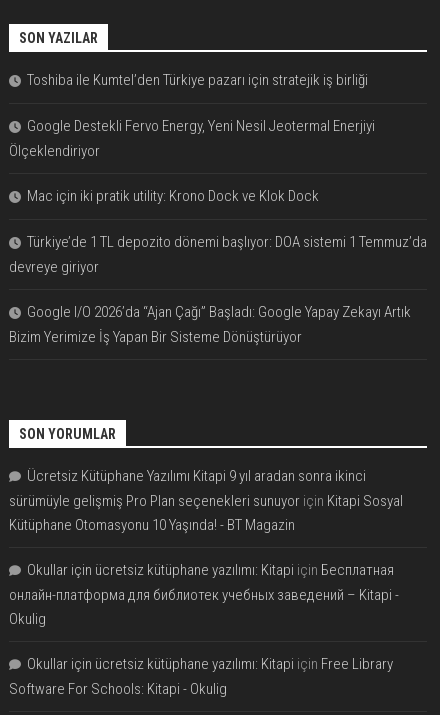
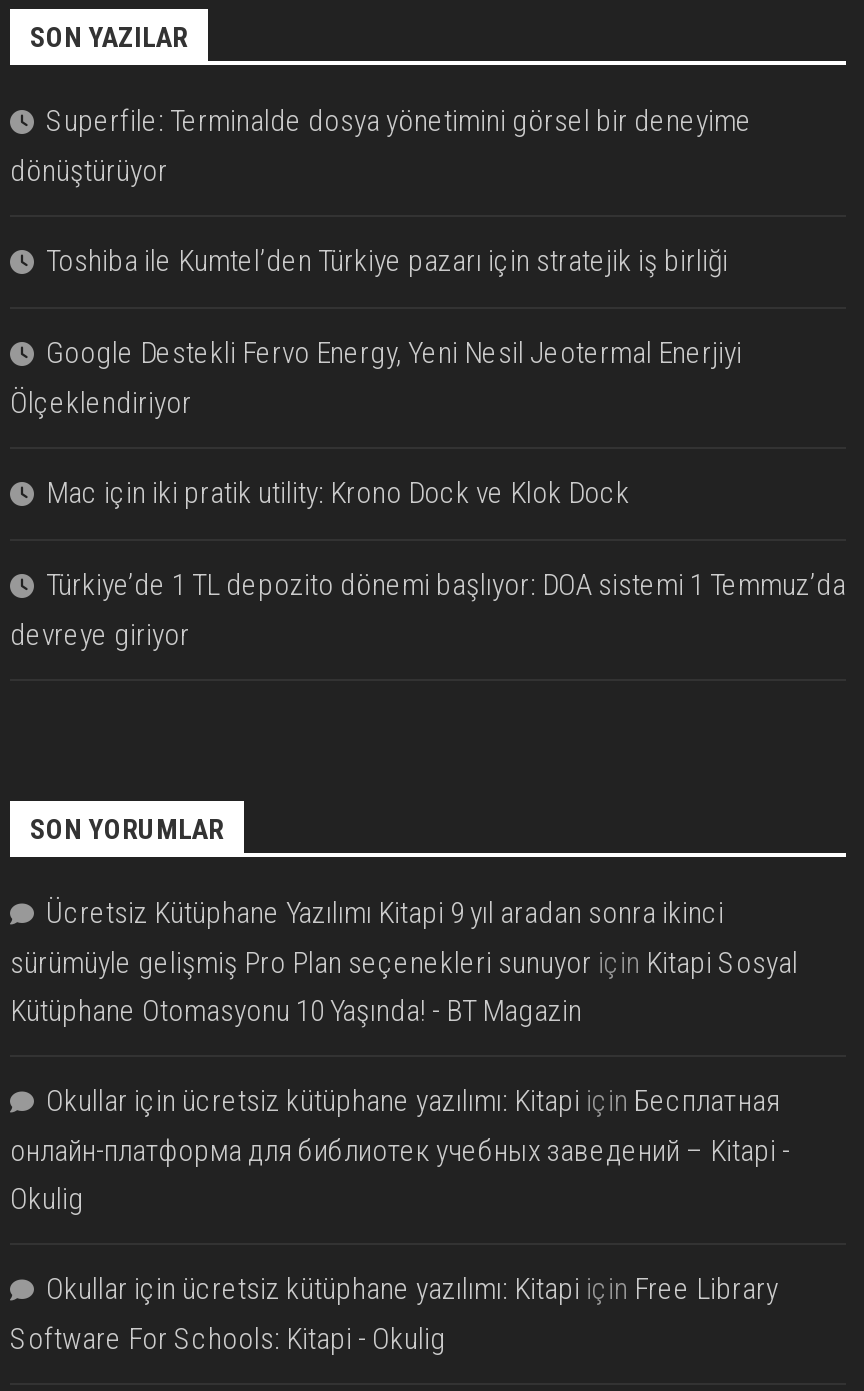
+ Superfile: Terminalde dosya yönetimini görsel bir deneyime
+ dönüştürüyor

moved down: Toshiba ile Kumtel’den Türkiye pazarı için stratejik iş birliği | Google Destekli Fervo Energy, Yeni Nesil Jeotermal Enerjiyi | Ölçeklendiriyor | Mac için iki pratik utility: Krono Dock ve Klok Dock | Türkiye’de 1 TL depozito dönemi başlıyor: DOA sistemi 1 Temmuz’da | devreye giriyor

- Google I/O 2026’da “Ajan Çağı” Başladı: Google Yapay Zekayı Artık
- Bizim Yerimize İş Yapan Bir Sisteme Dönüştürüyor
